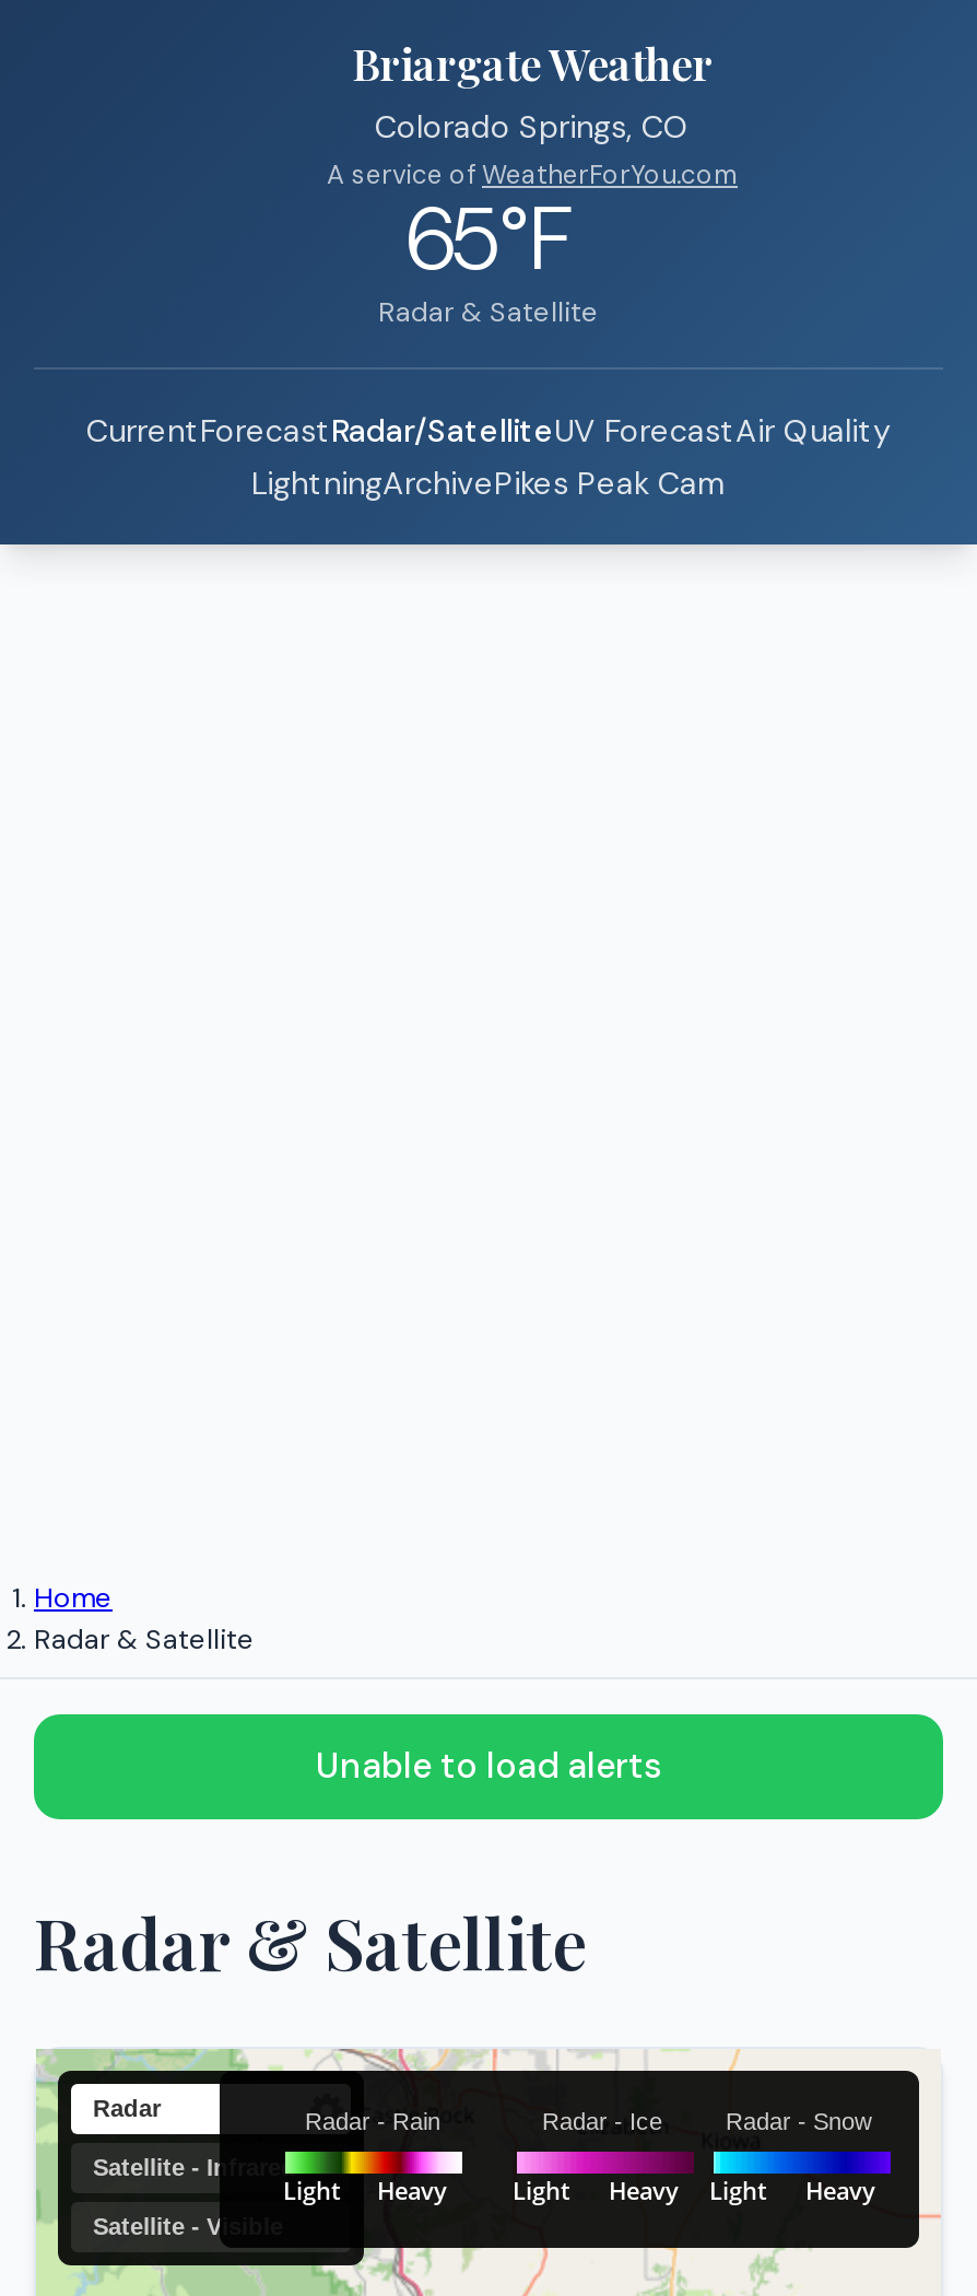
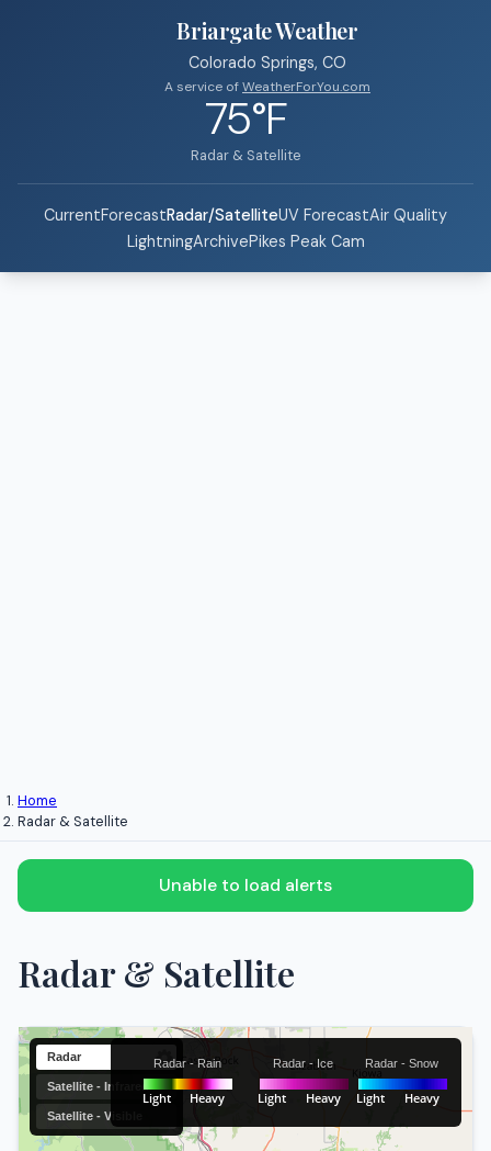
- 65°F
+ 75°F
